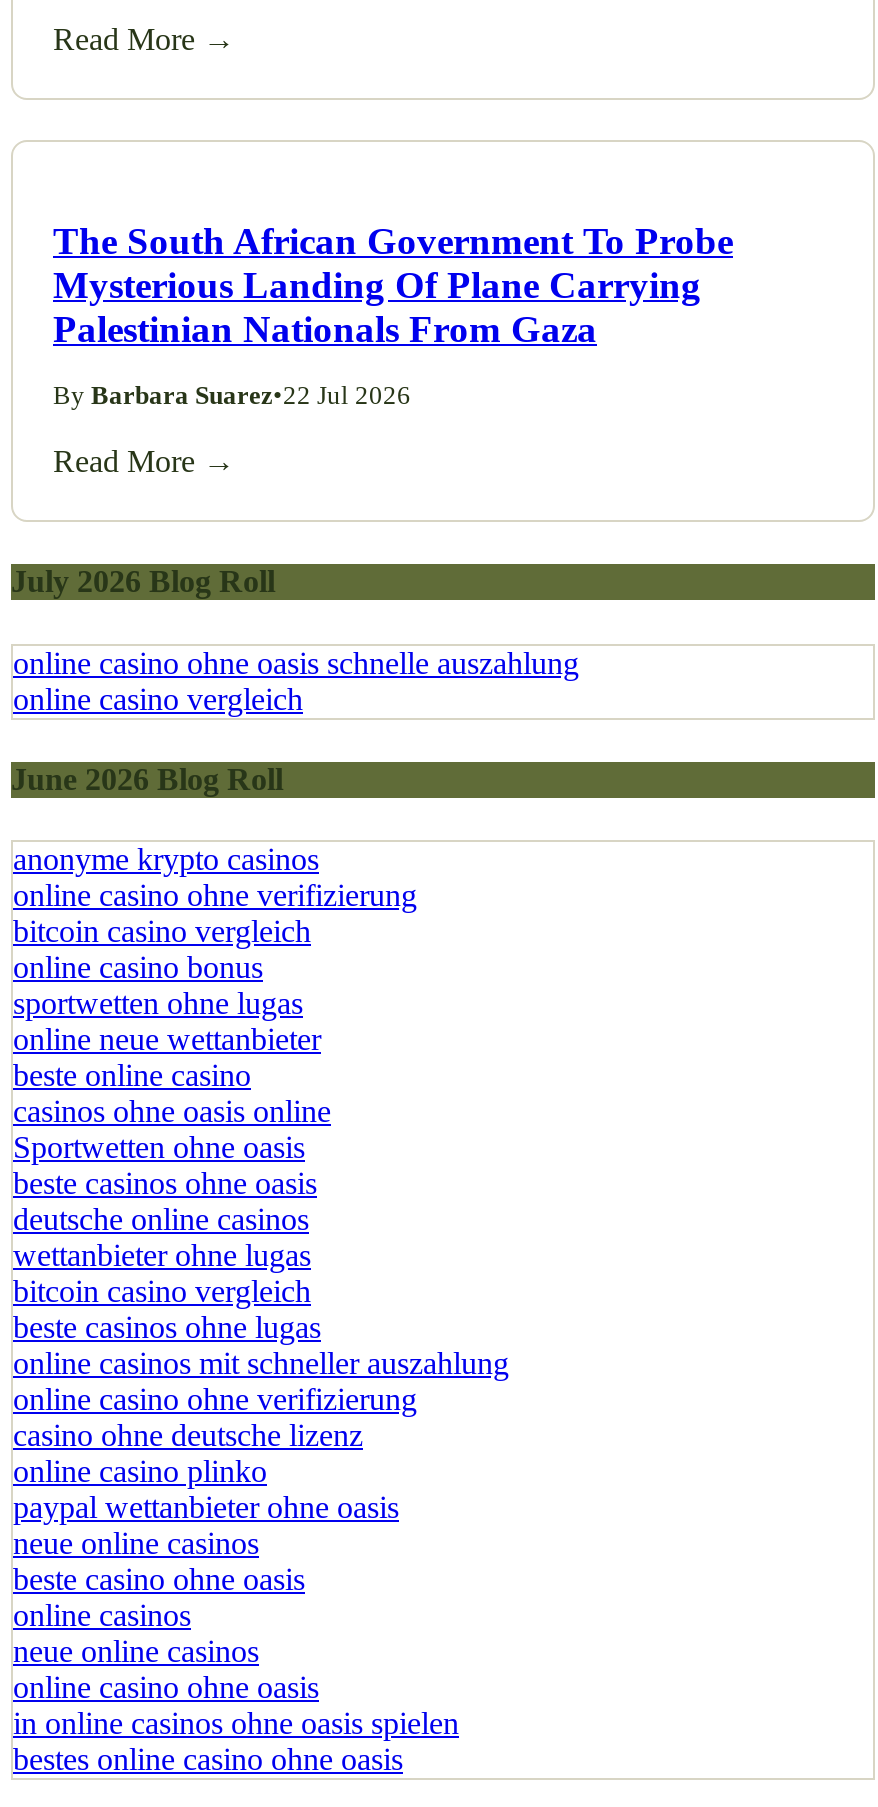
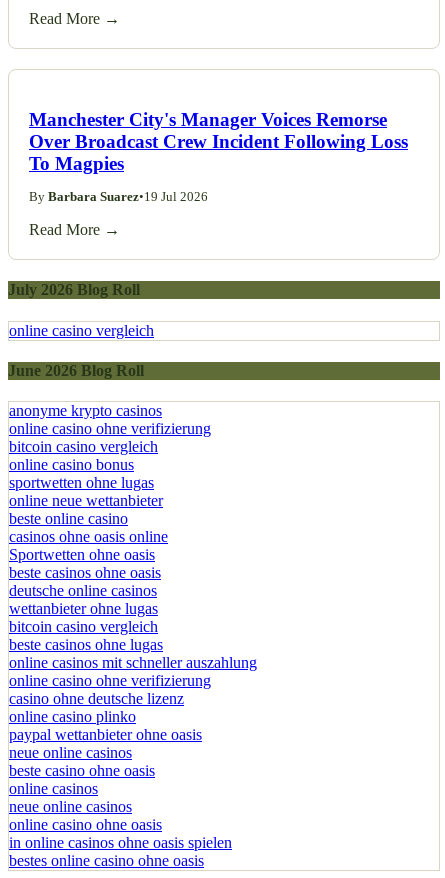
- The South African Government To Probe
- Mysterious Landing Of Plane Carrying
- Palestinian Nationals From Gaza
+ Manchester City's Manager Voices Remorse
+ Over Broadcast Crew Incident Following Loss
+ To Magpies

- By Barbara Suarez•22 Jul 2026
+ By Barbara Suarez•19 Jul 2026

- online casino ohne oasis schnelle auszahlung
